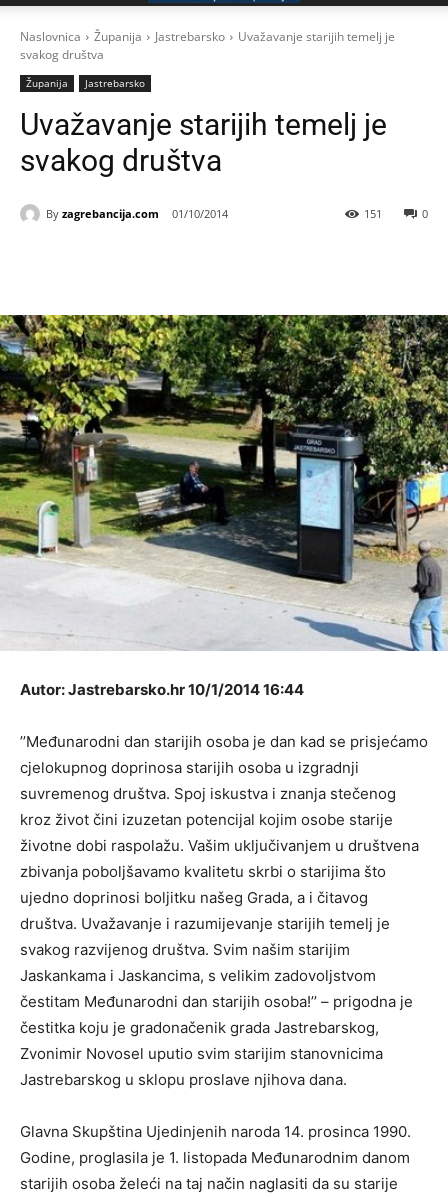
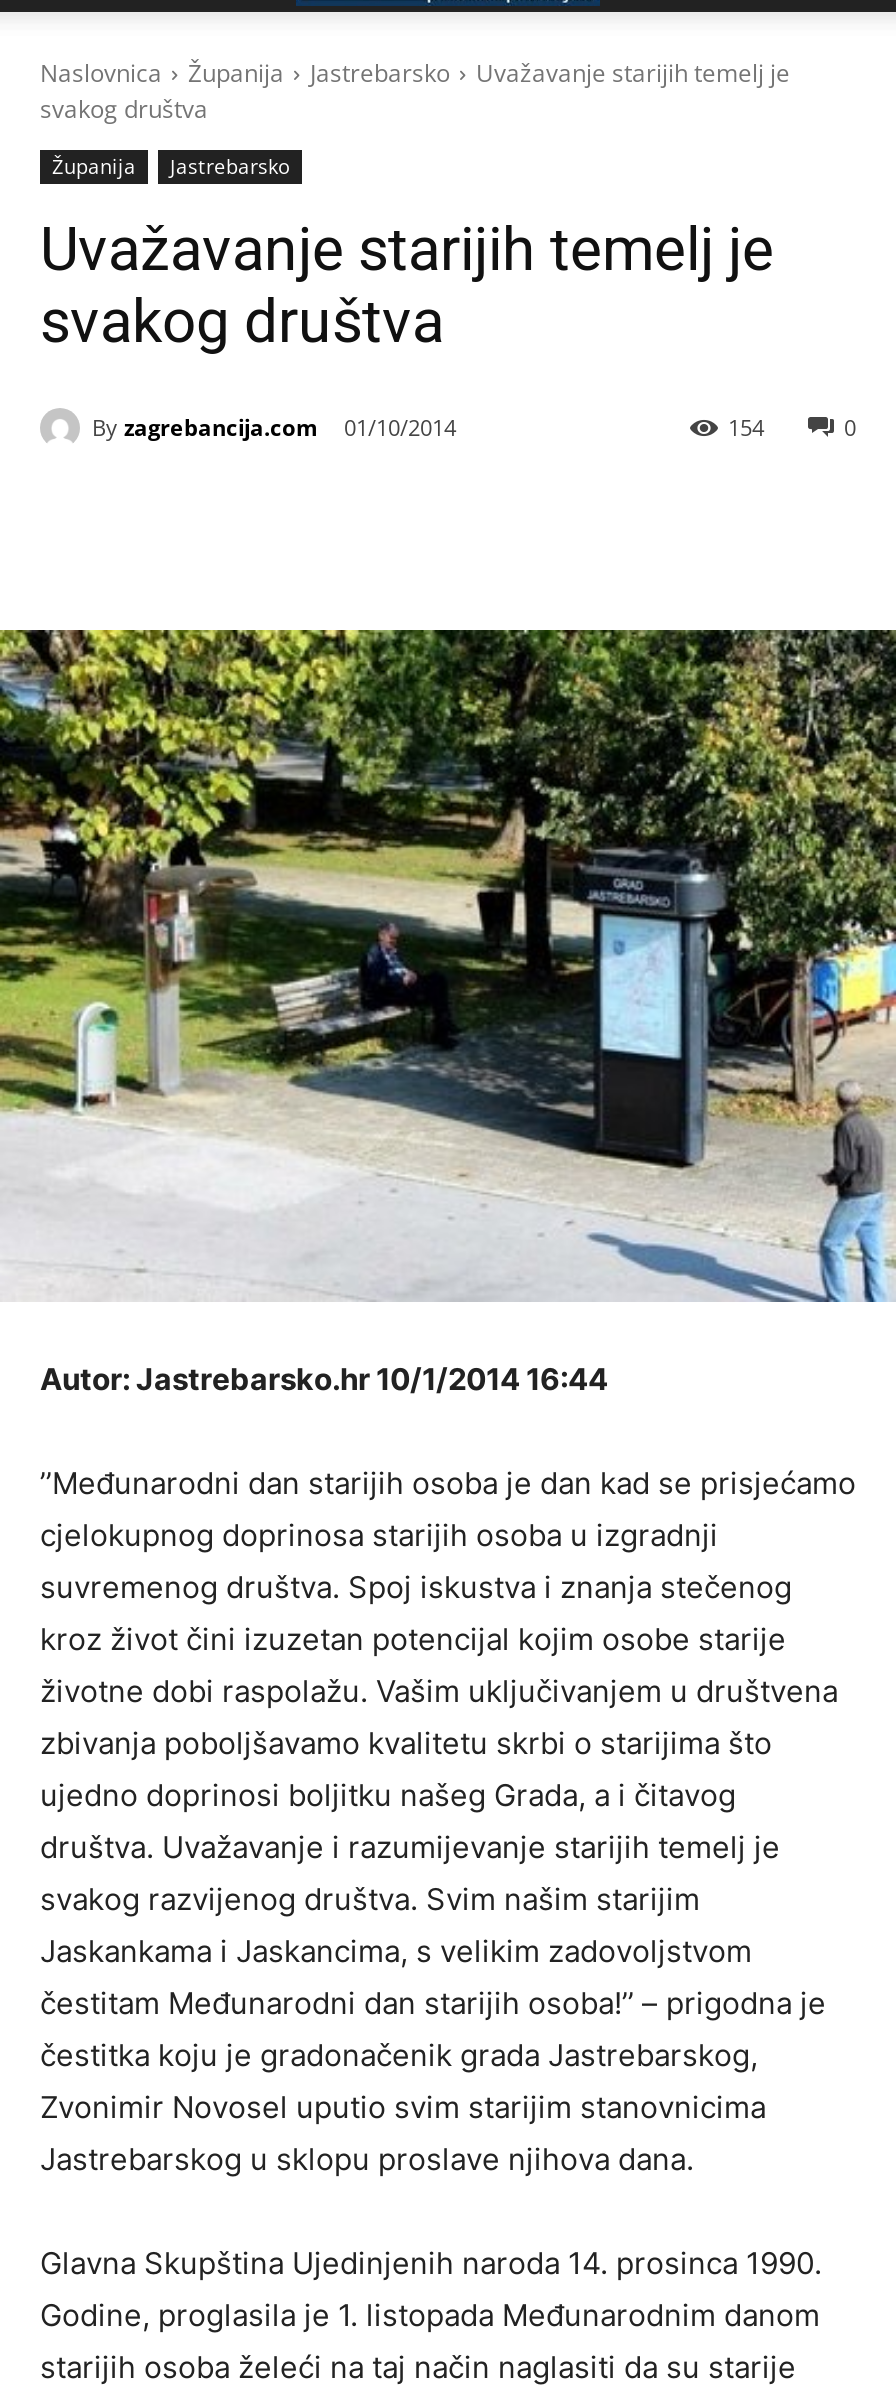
- 151
+ 154
